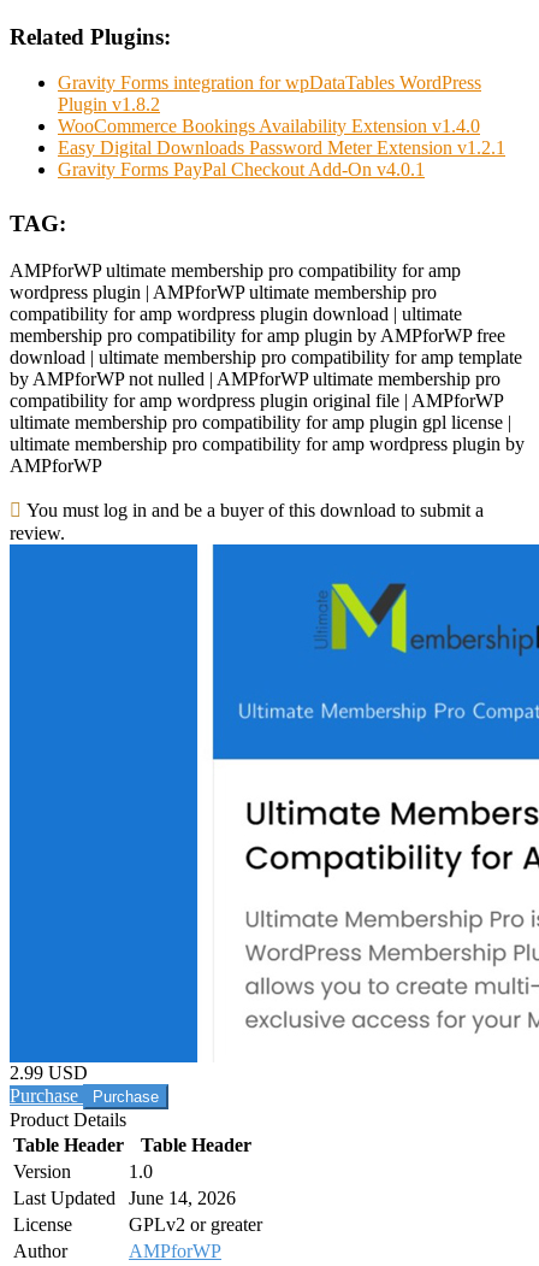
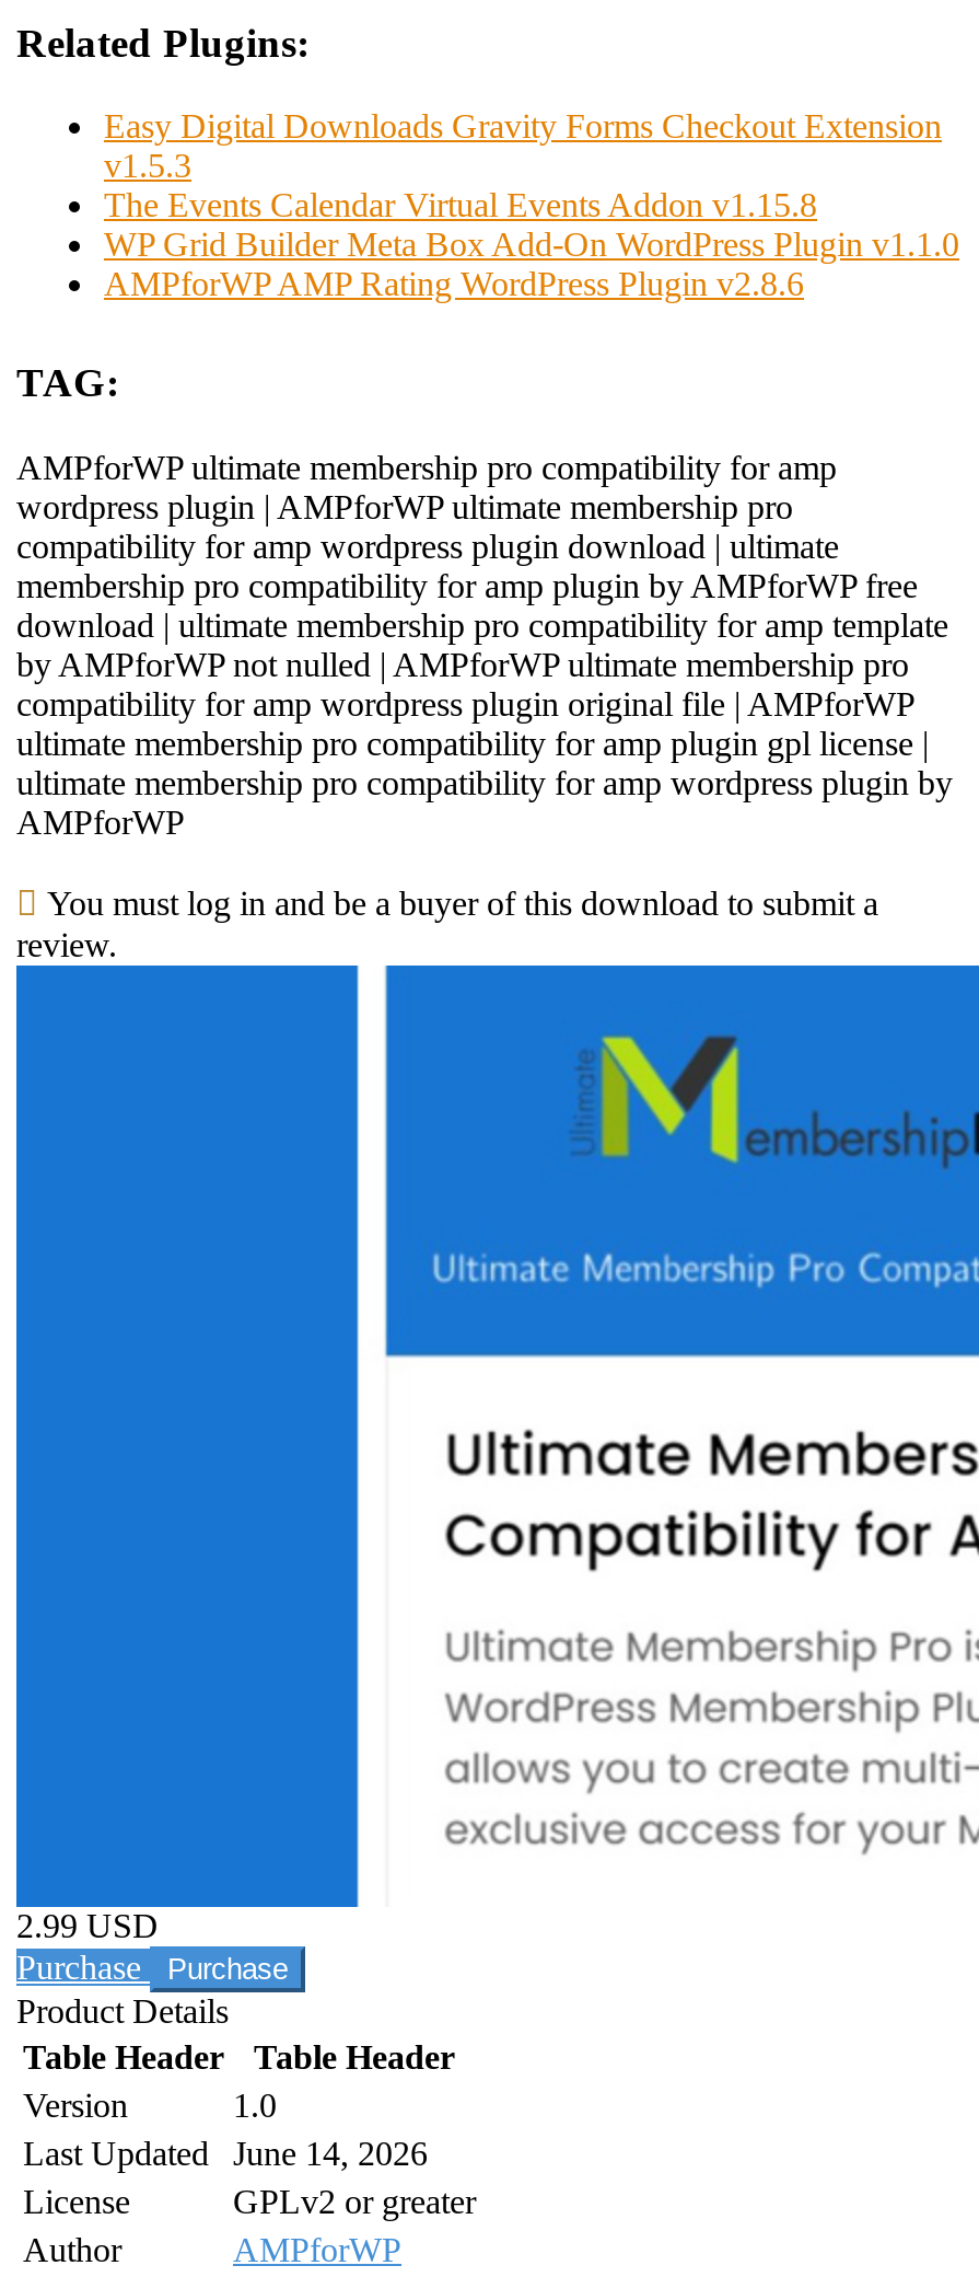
- Gravity Forms integration for wpDataTables WordPress
- Plugin v1.8.2
- WooCommerce Bookings Availability Extension v1.4.0
- Easy Digital Downloads Password Meter Extension v1.2.1
- Gravity Forms PayPal Checkout Add-On v4.0.1
+ Easy Digital Downloads Gravity Forms Checkout Extension
+ v1.5.3
+ The Events Calendar Virtual Events Addon v1.15.8
+ WP Grid Builder Meta Box Add-On WordPress Plugin v1.1.0
+ AMPforWP AMP Rating WordPress Plugin v2.8.6
